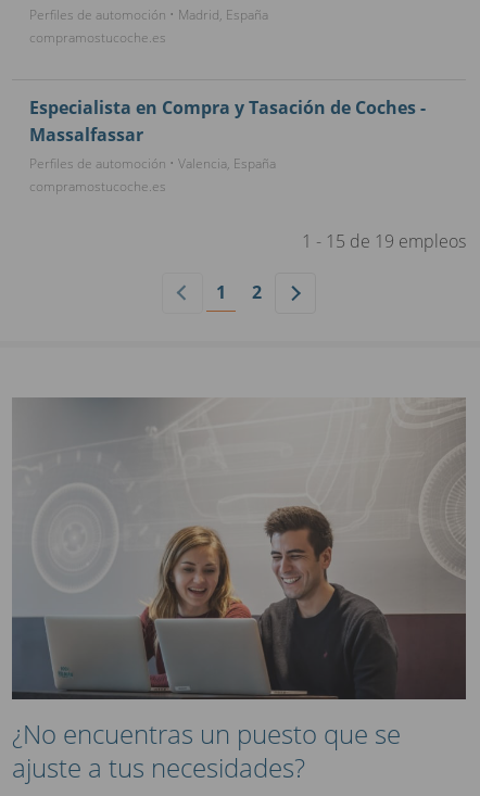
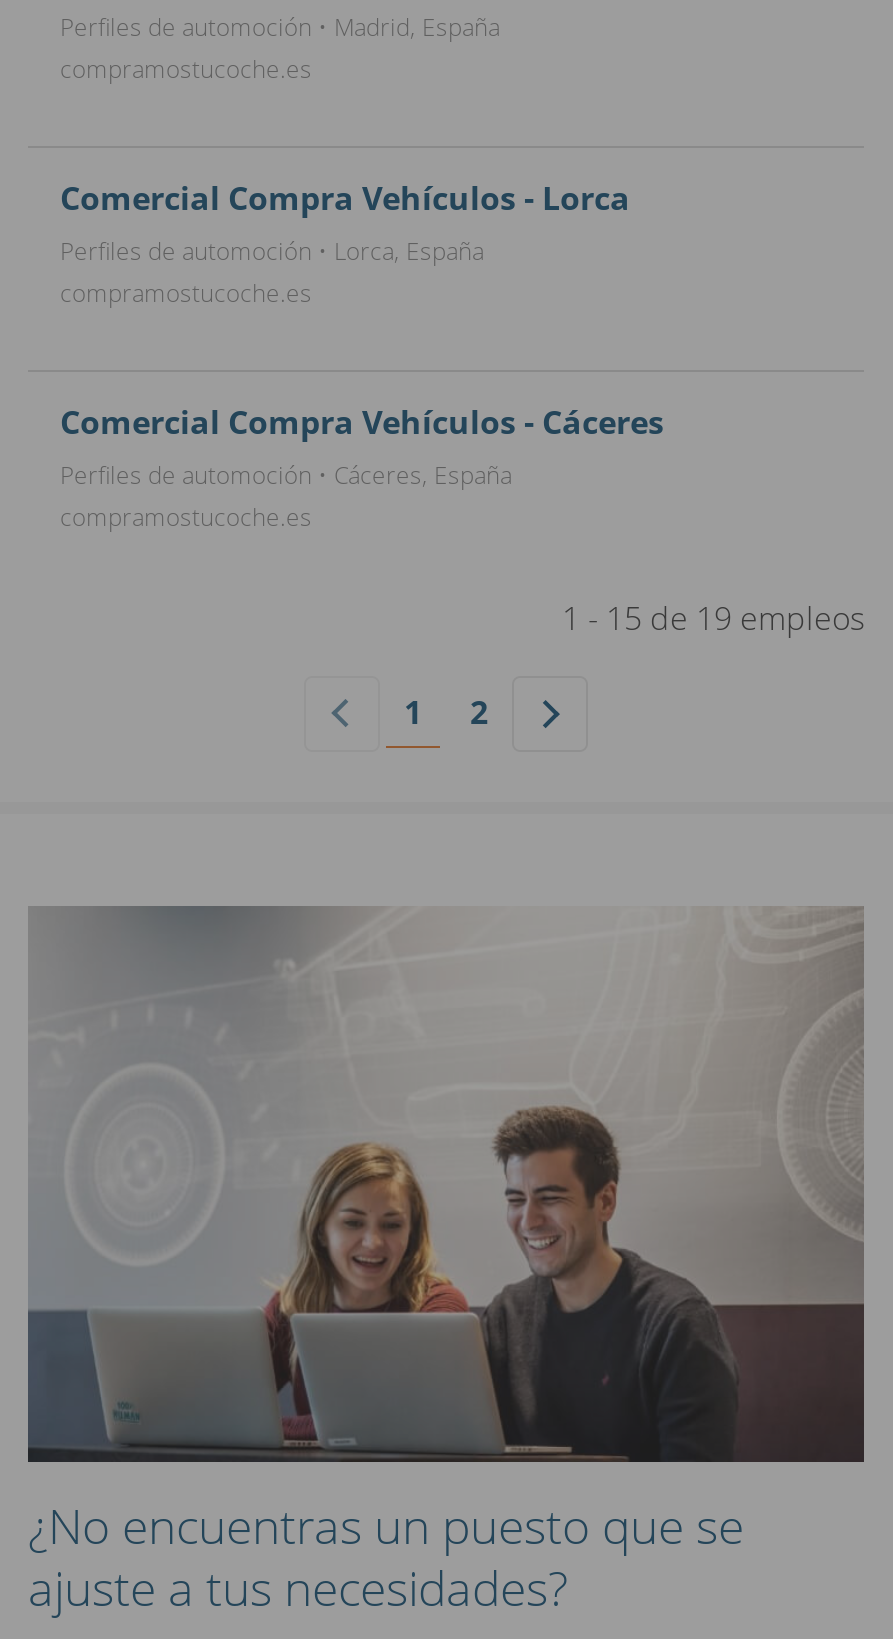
- Especialista en Compra y Tasación de Coches -
- Massalfassar
- Perfiles de automoción • Valencia, España
+ Comercial Compra Vehículos - Lorca
+ Perfiles de automoción • Lorca, España
+ compramostucoche.es
+ Comercial Compra Vehículos - Cáceres
+ Perfiles de automoción • Cáceres, España
